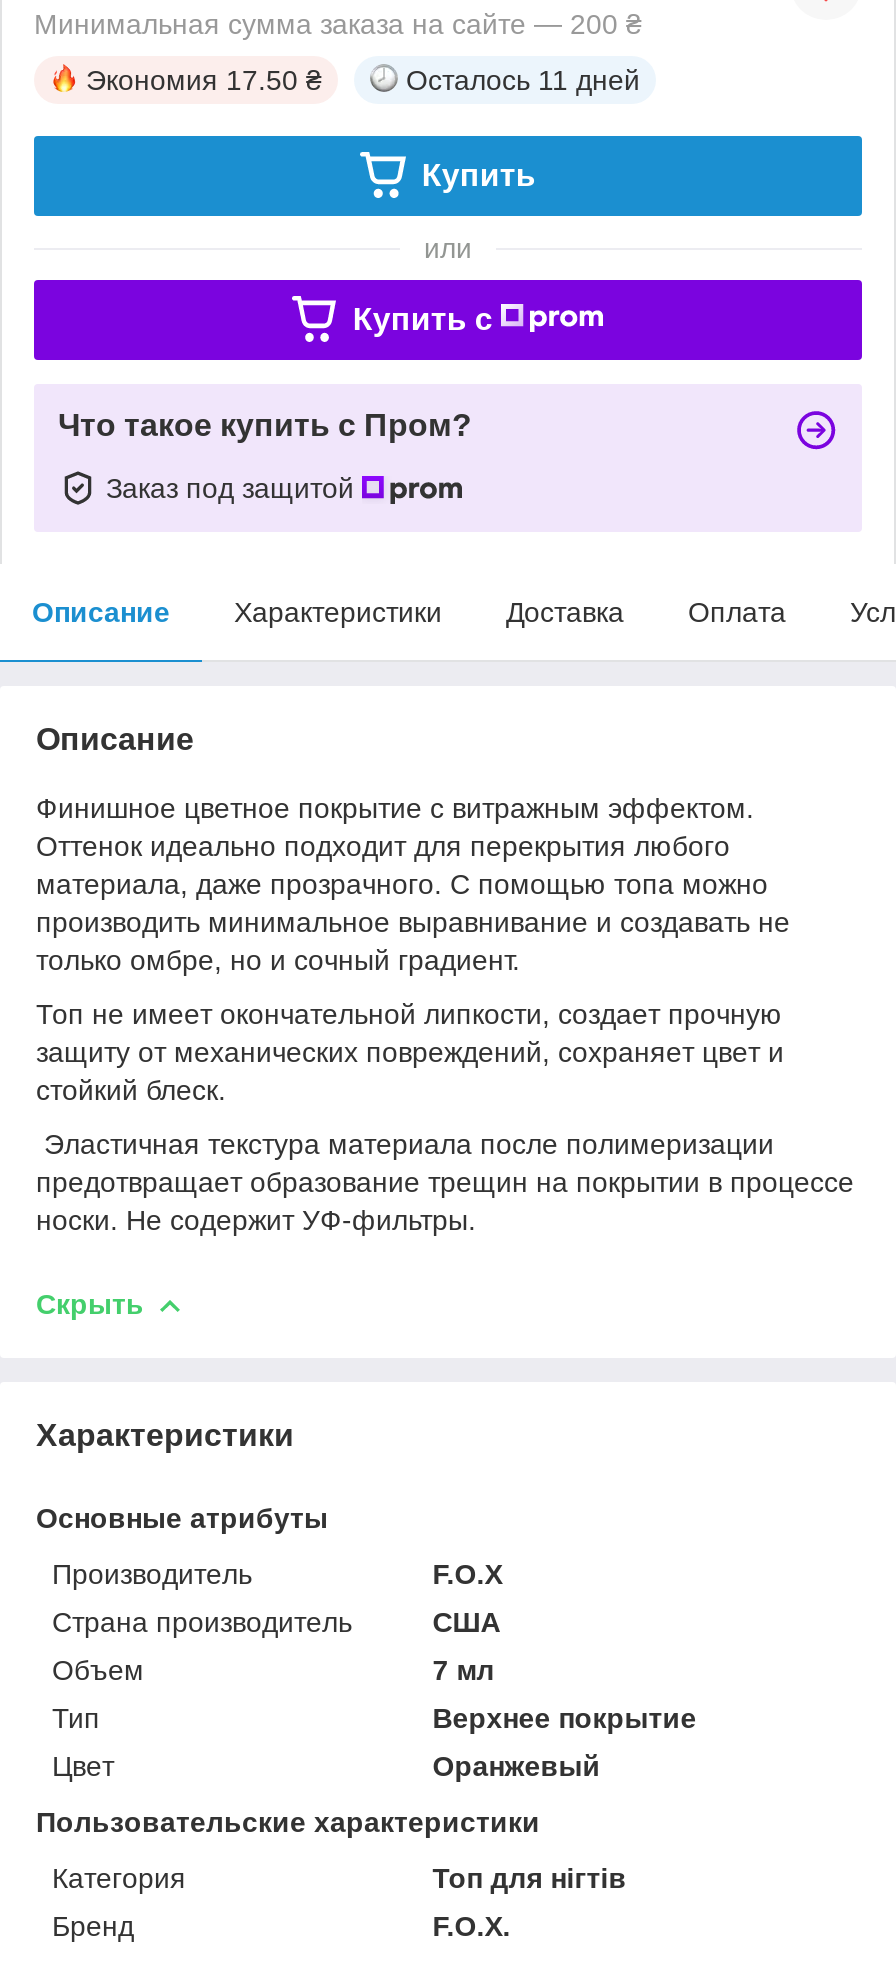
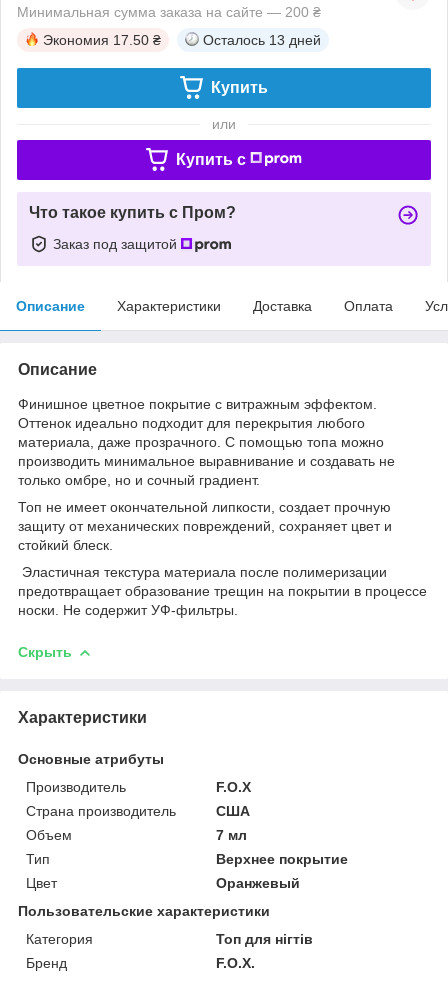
- Осталось 11 дней
+ Осталось 13 дней
